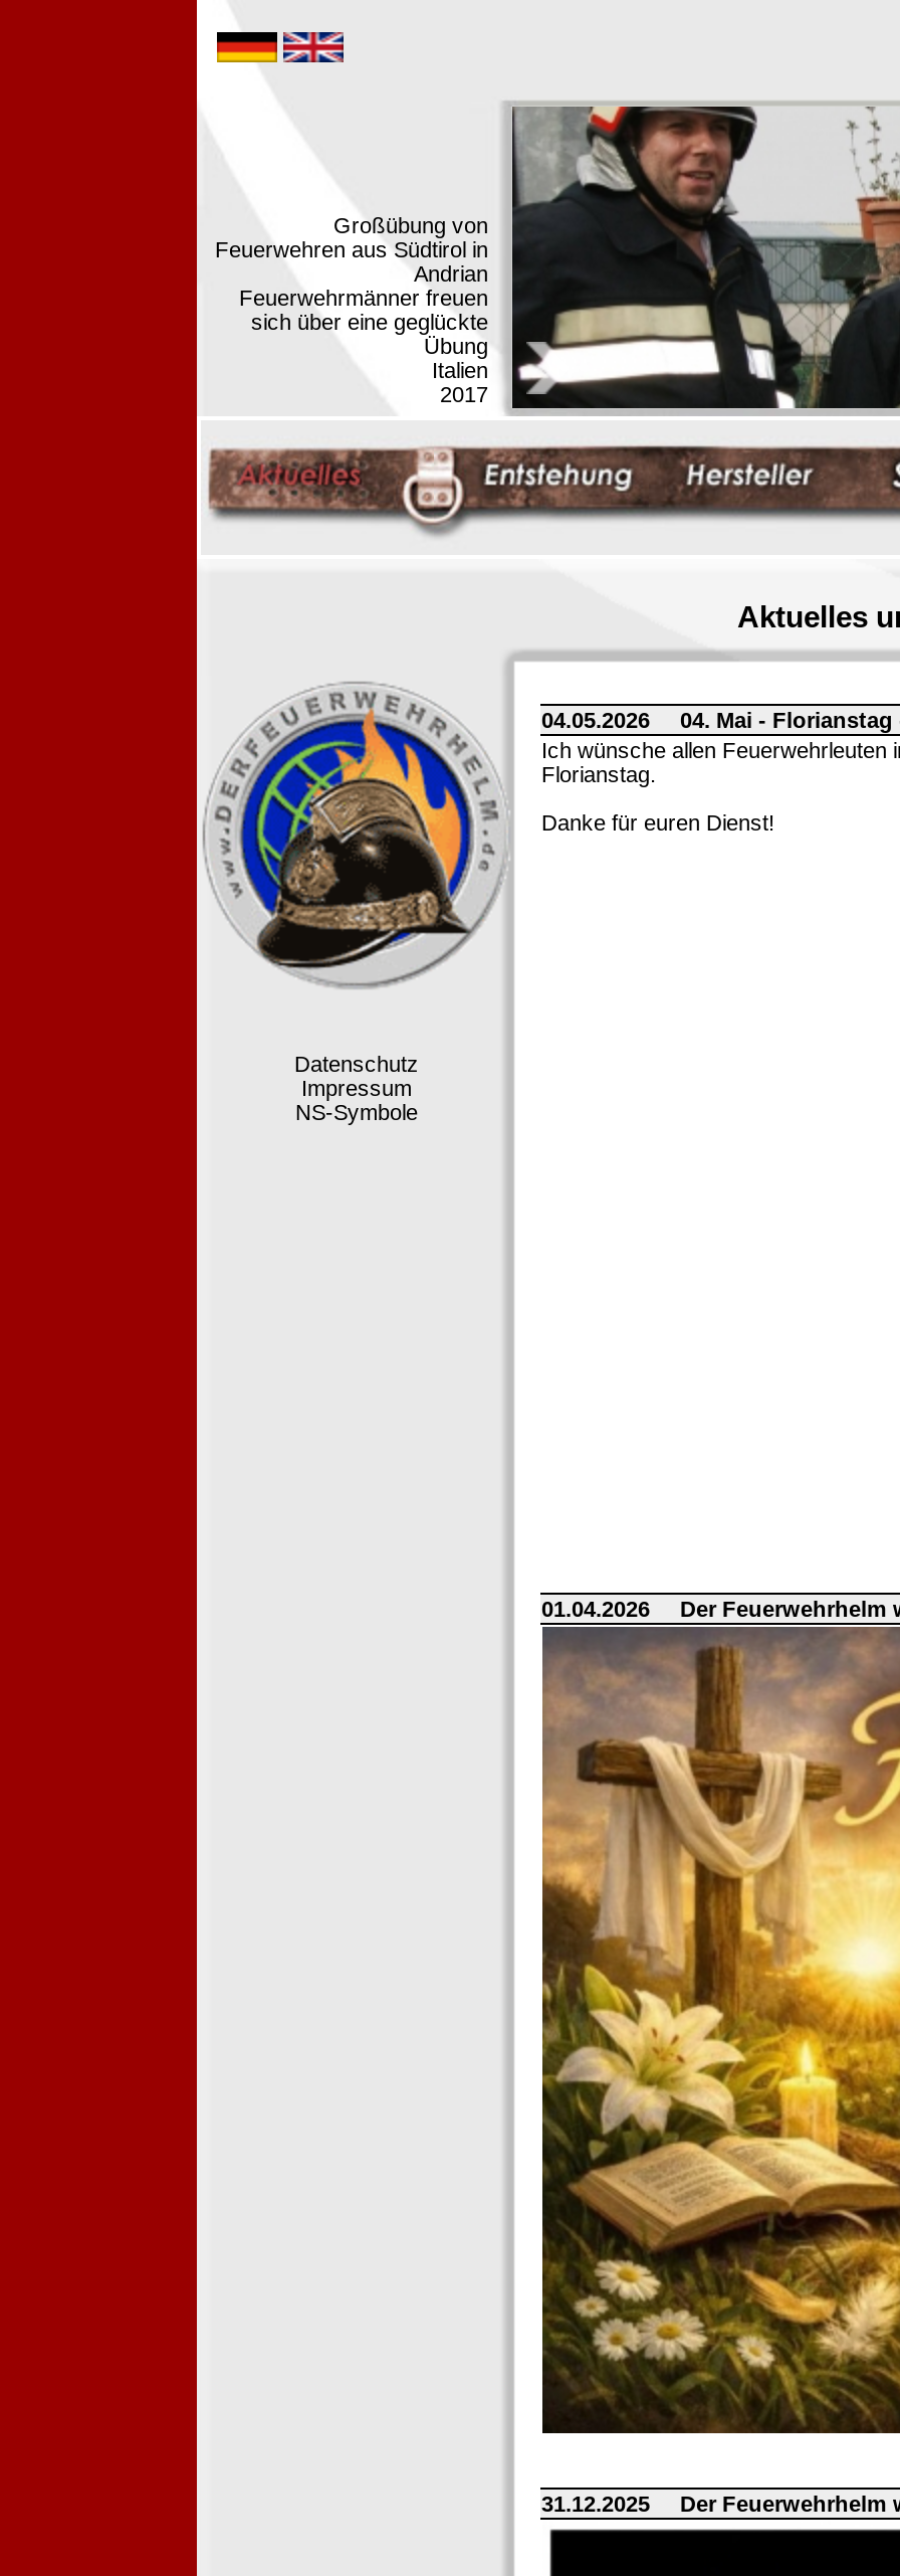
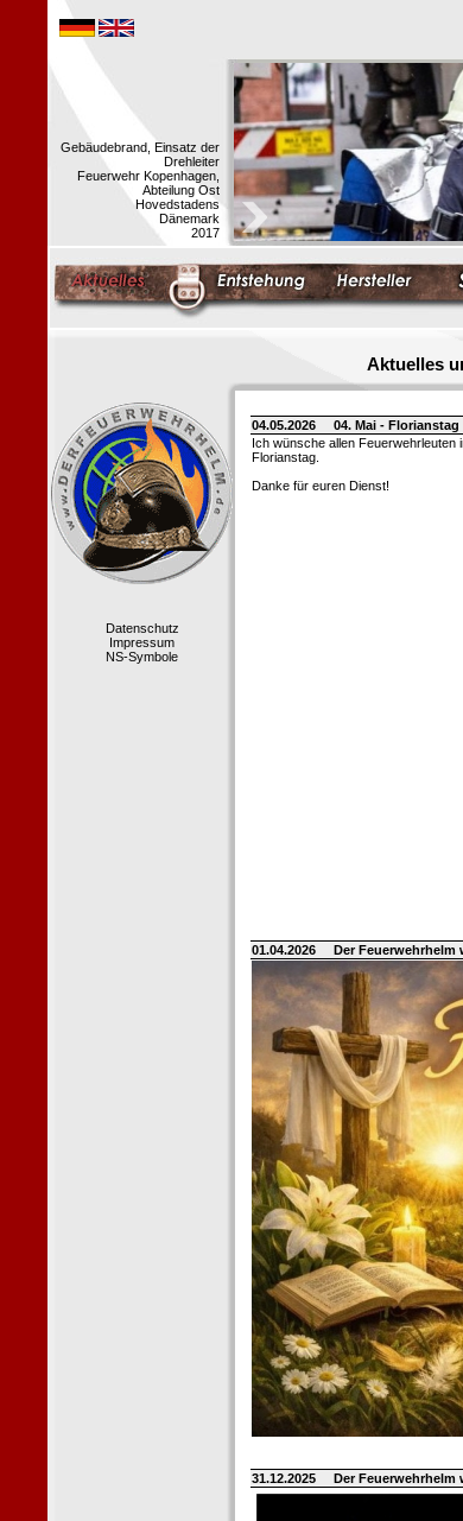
- [image]
- Großübung von
- Feuerwehren aus Südtirol in
- Andrian
- Feuerwehrmänner freuen
- sich über eine geglückte
- Übung
- Italien
+ [image]
+ Gebäudebrand, Einsatz der
+ Drehleiter
+ Feuerwehr Kopenhagen,
+ Abteilung Ost
+ Hovedstadens
+ Dänemark
